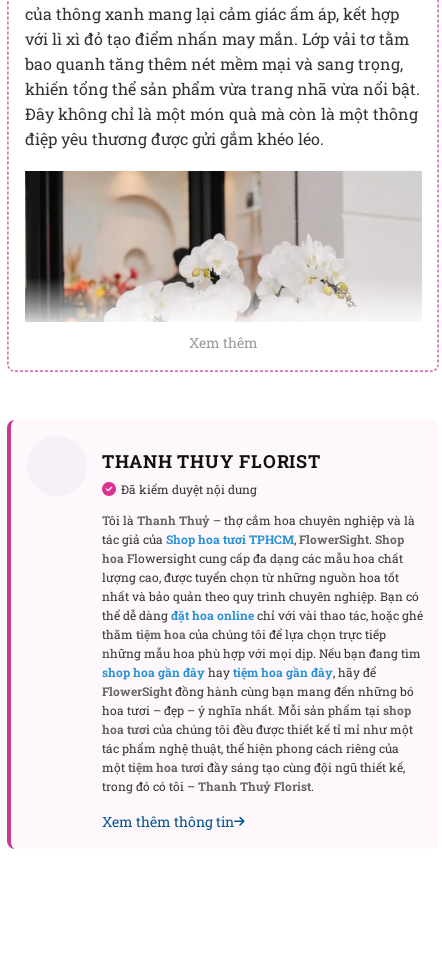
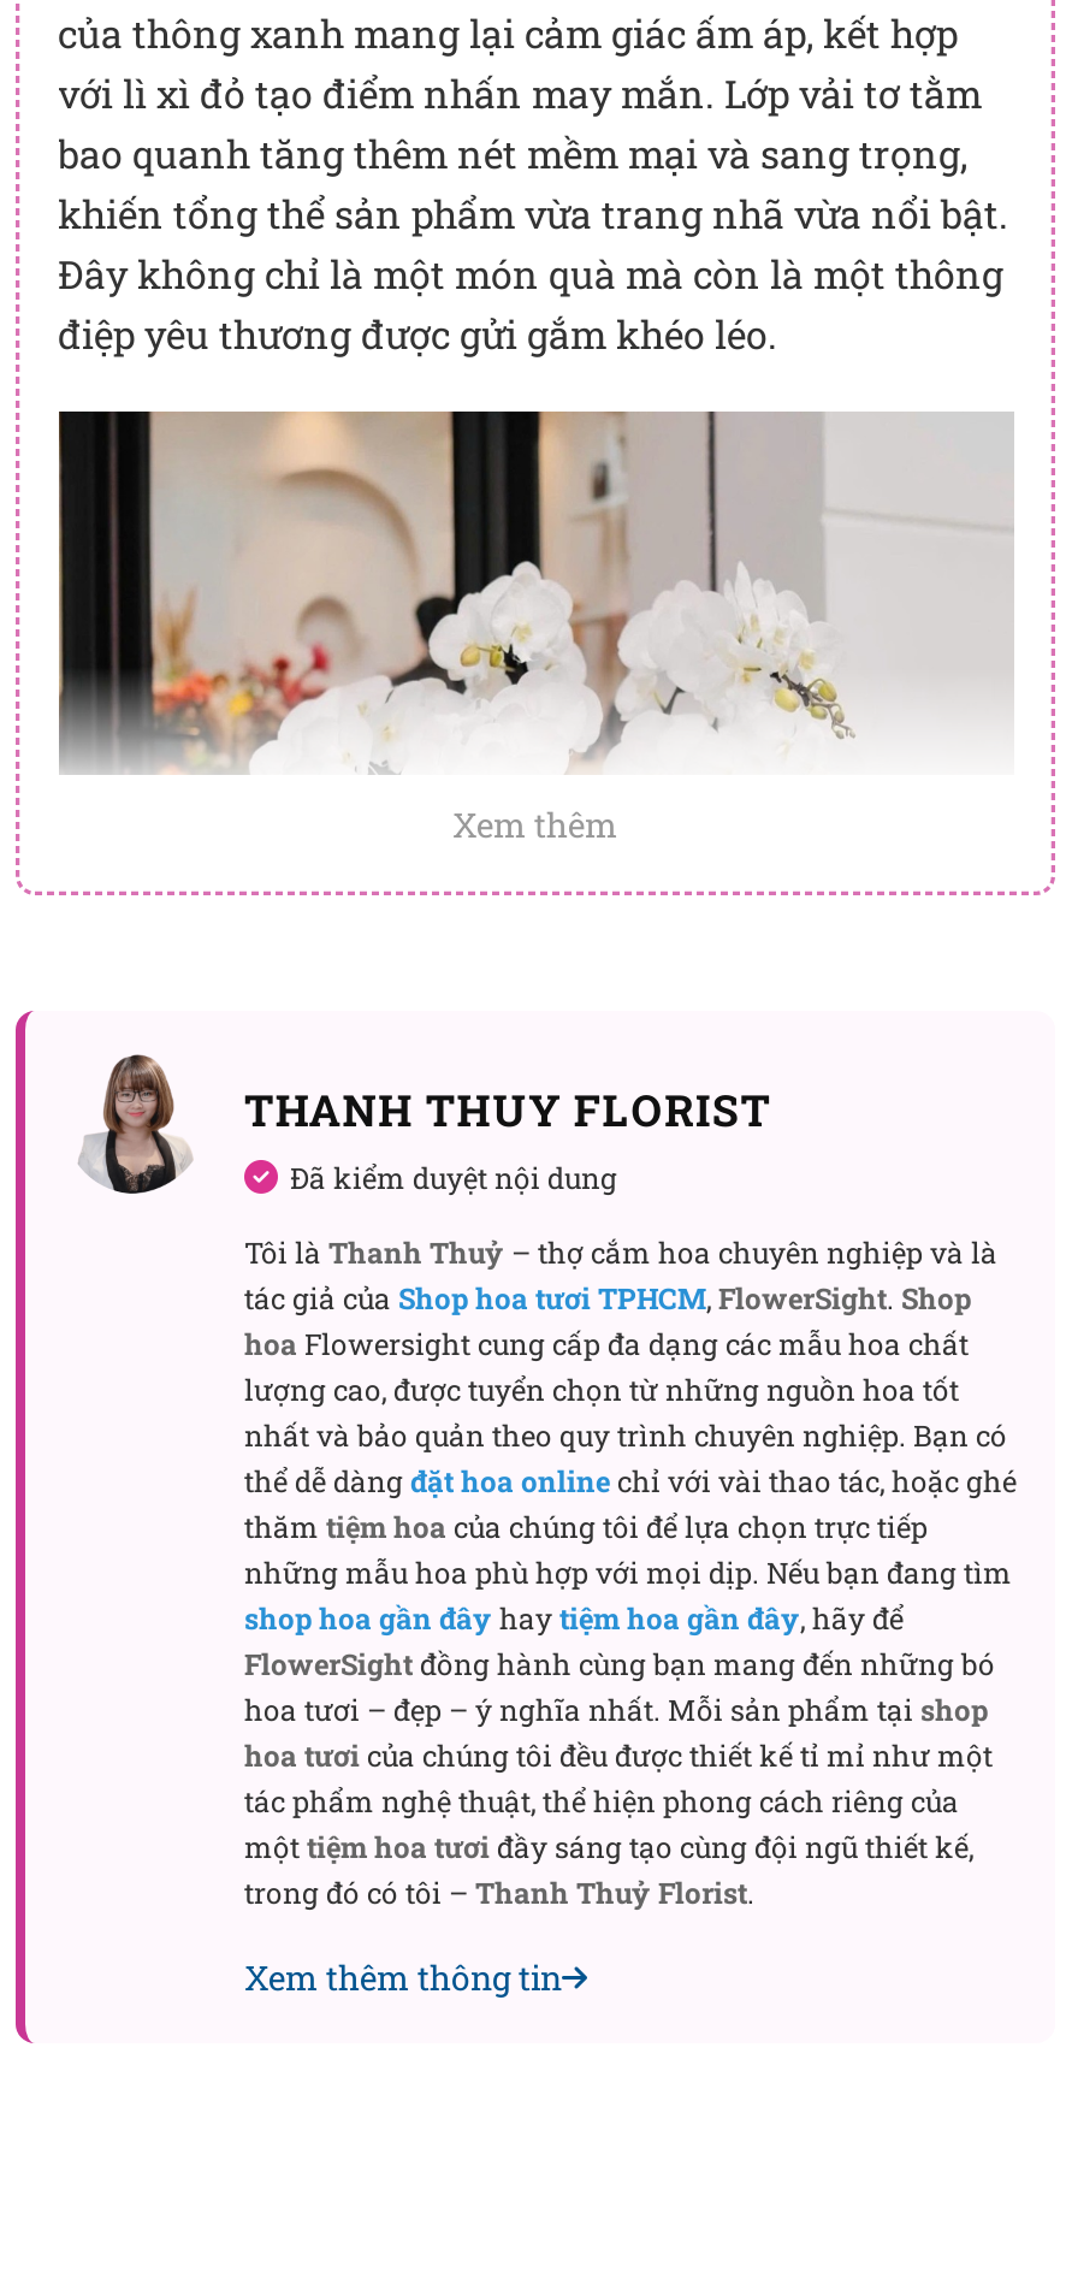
+ [image]
